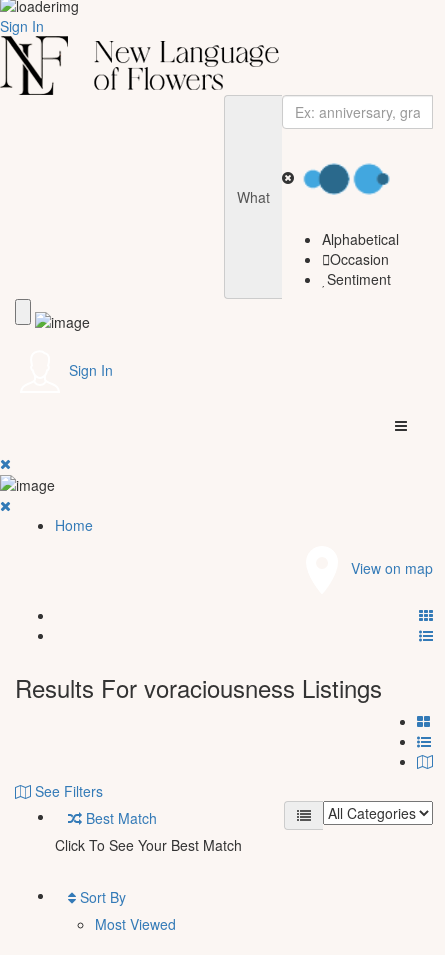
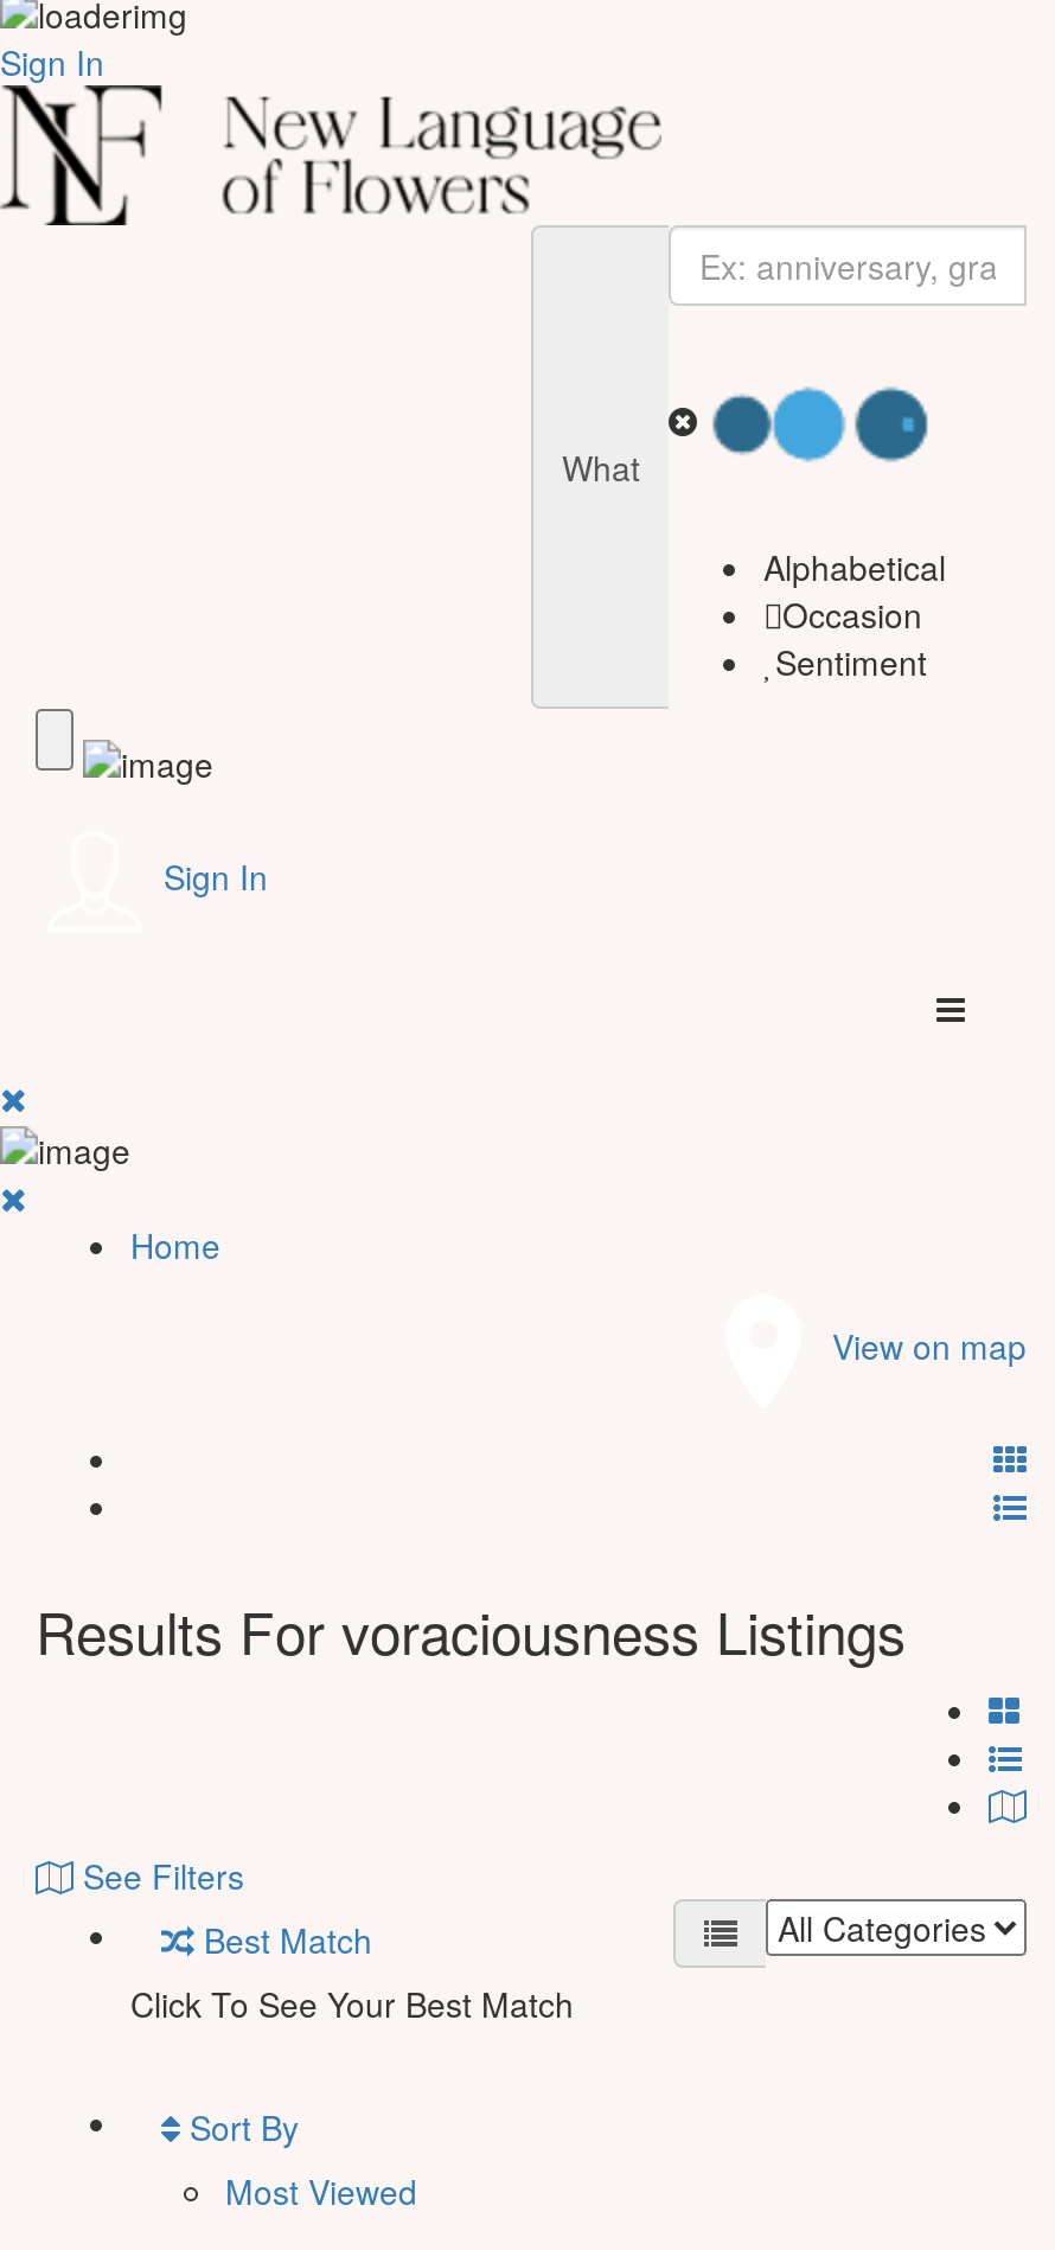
- [image]
+ [image]
